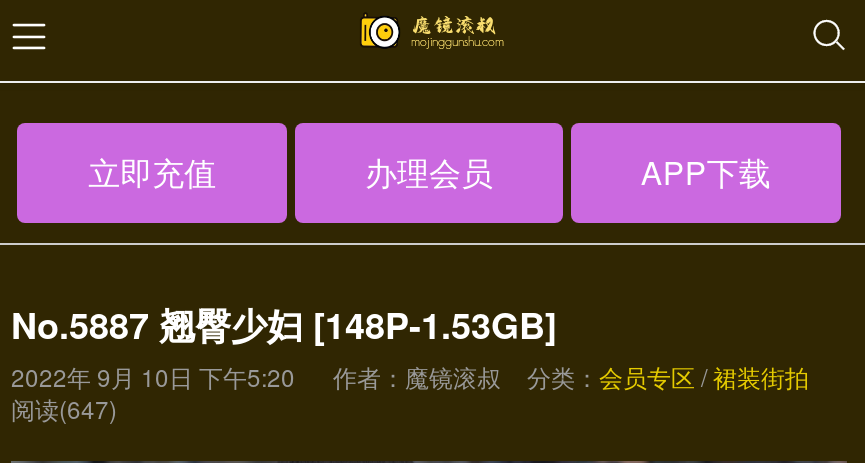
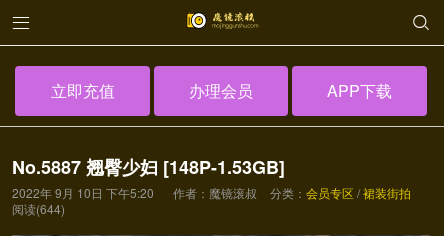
- 阅读(647)
+ 阅读(644)
